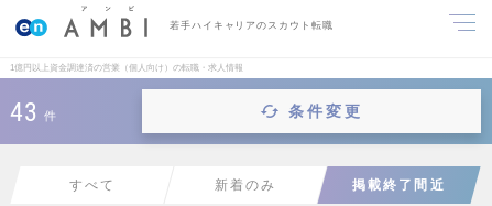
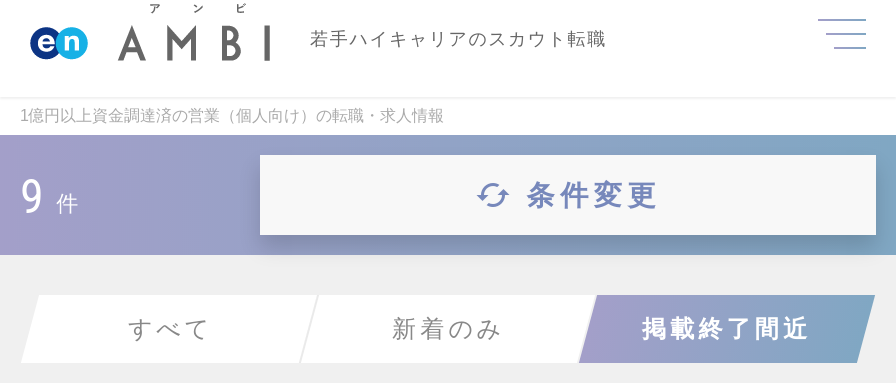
- 43 件
+ 9 件
